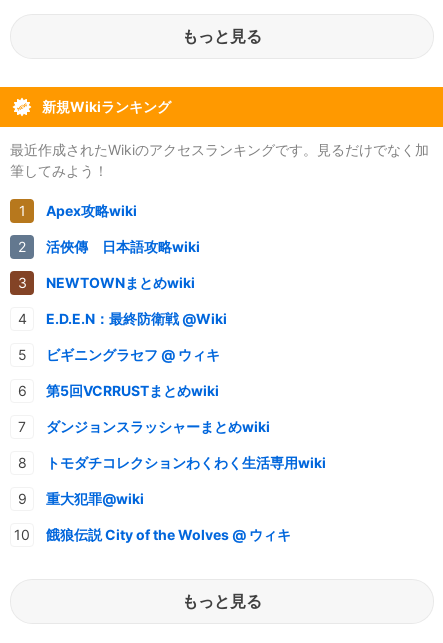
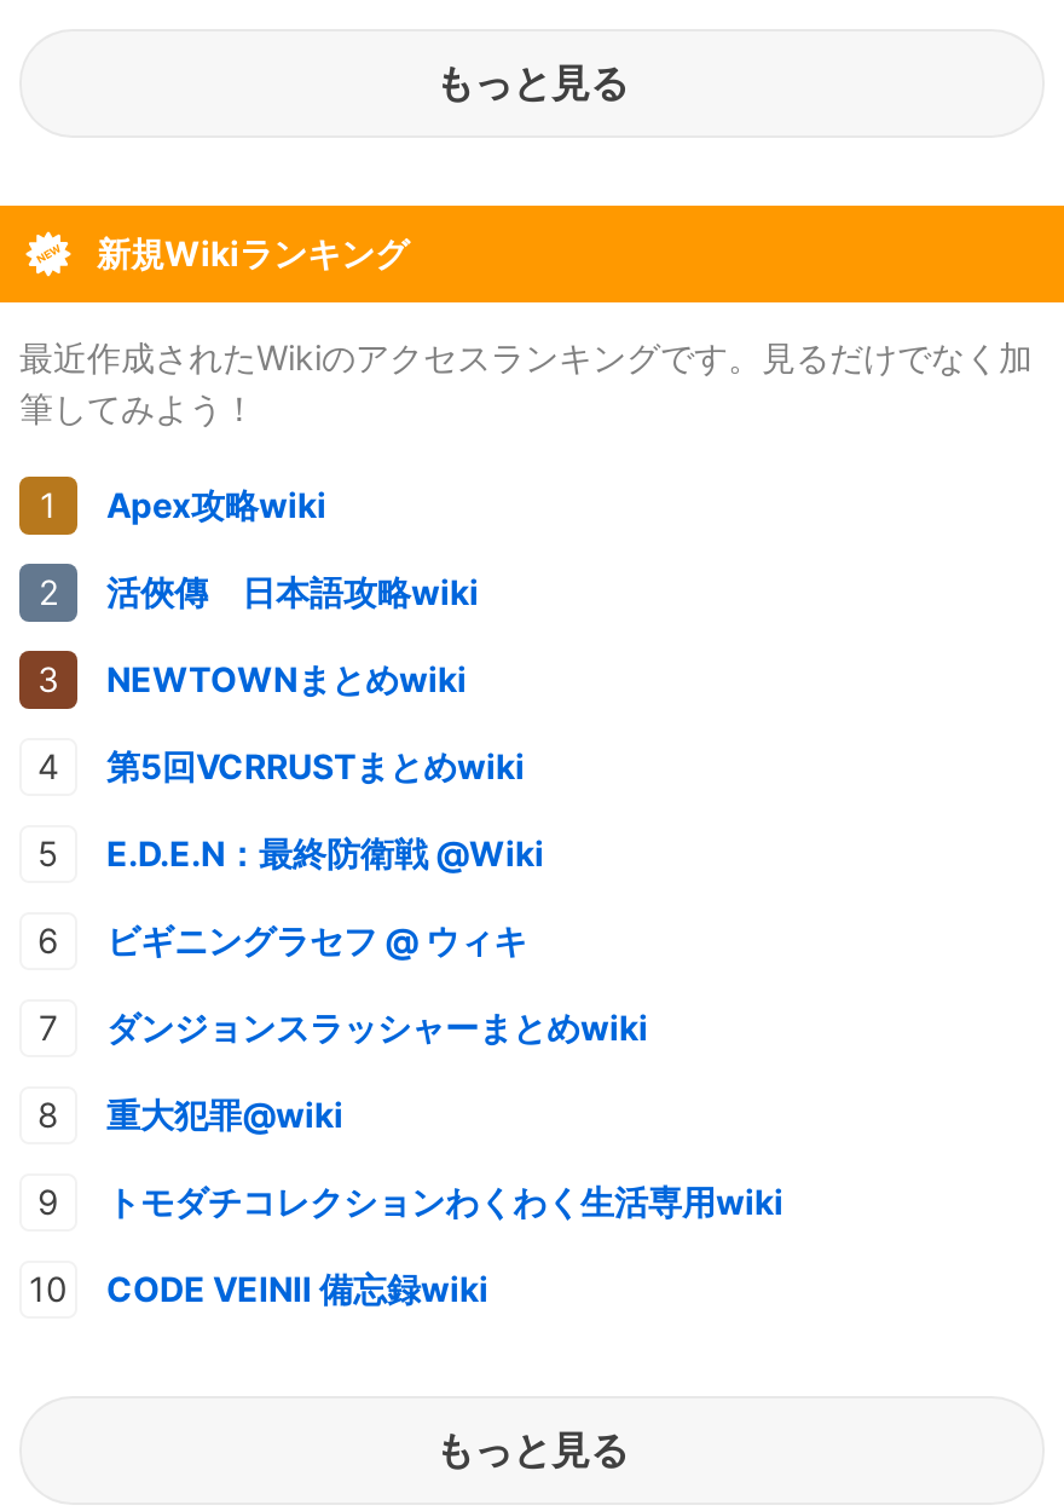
moved down: E.D.E.N：最終防衛戦 @Wiki | ビギニングラセフ @ ウィキ

moved up: 第5回VCRRUSTまとめwiki

moved down: トモダチコレクションわくわく生活専用wiki

moved up: 重大犯罪@wiki

- 餓狼伝説 City of the Wolves @ ウィキ
+ CODE VEINⅡ 備忘録wiki
